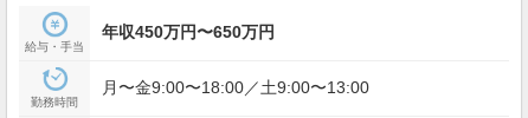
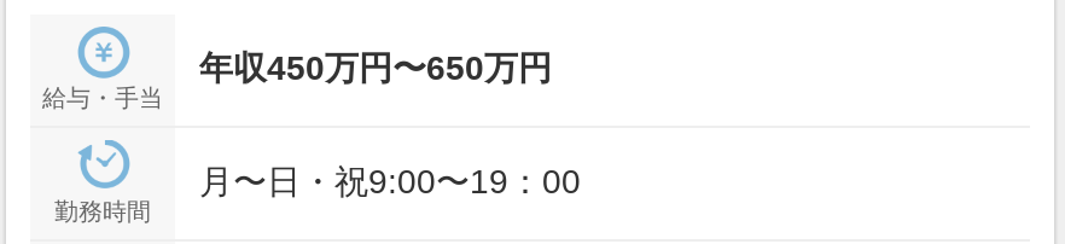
- 月〜金9:00〜18:00／土9:00〜13:00
+ 月〜日・祝9:00〜19：00
